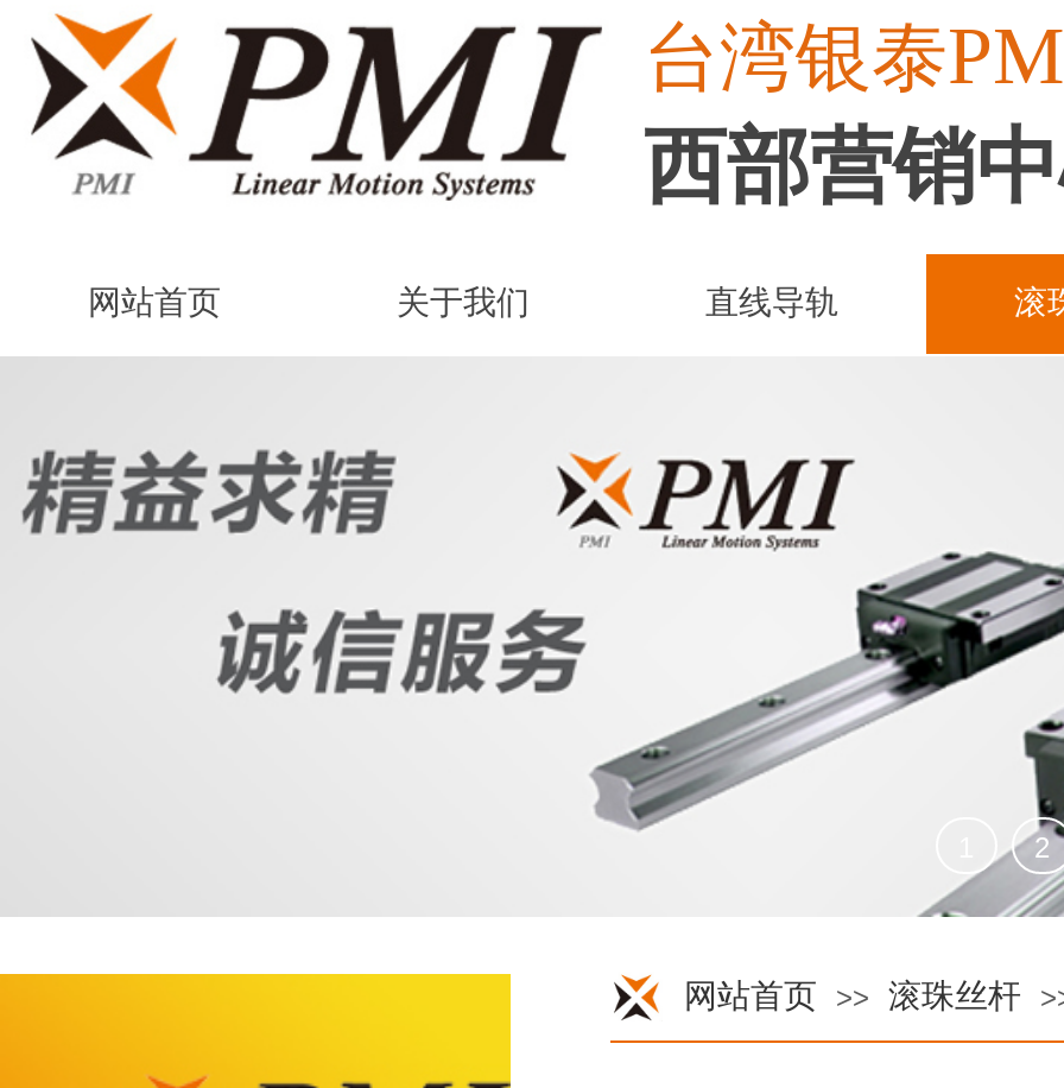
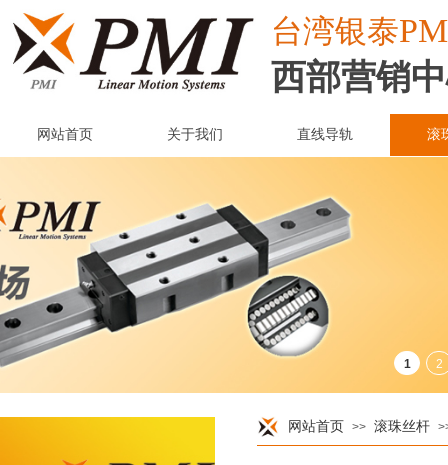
- [image]
+ [image]
